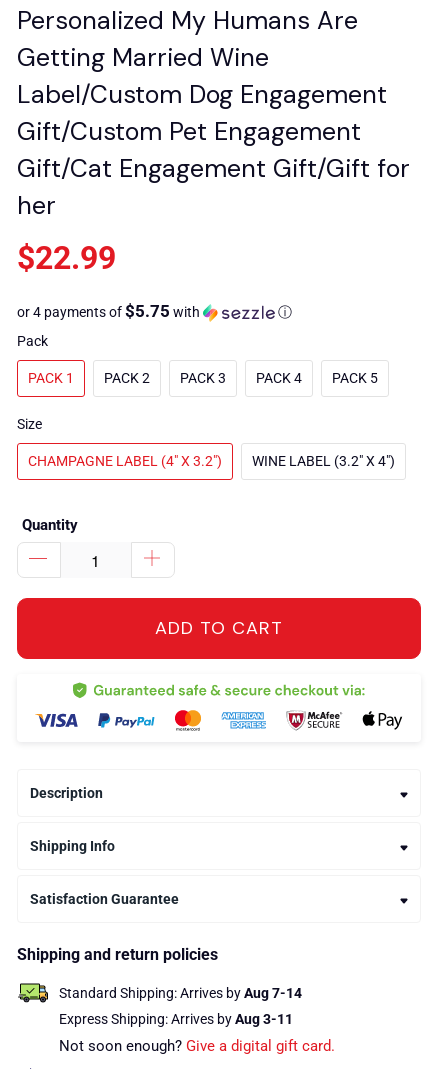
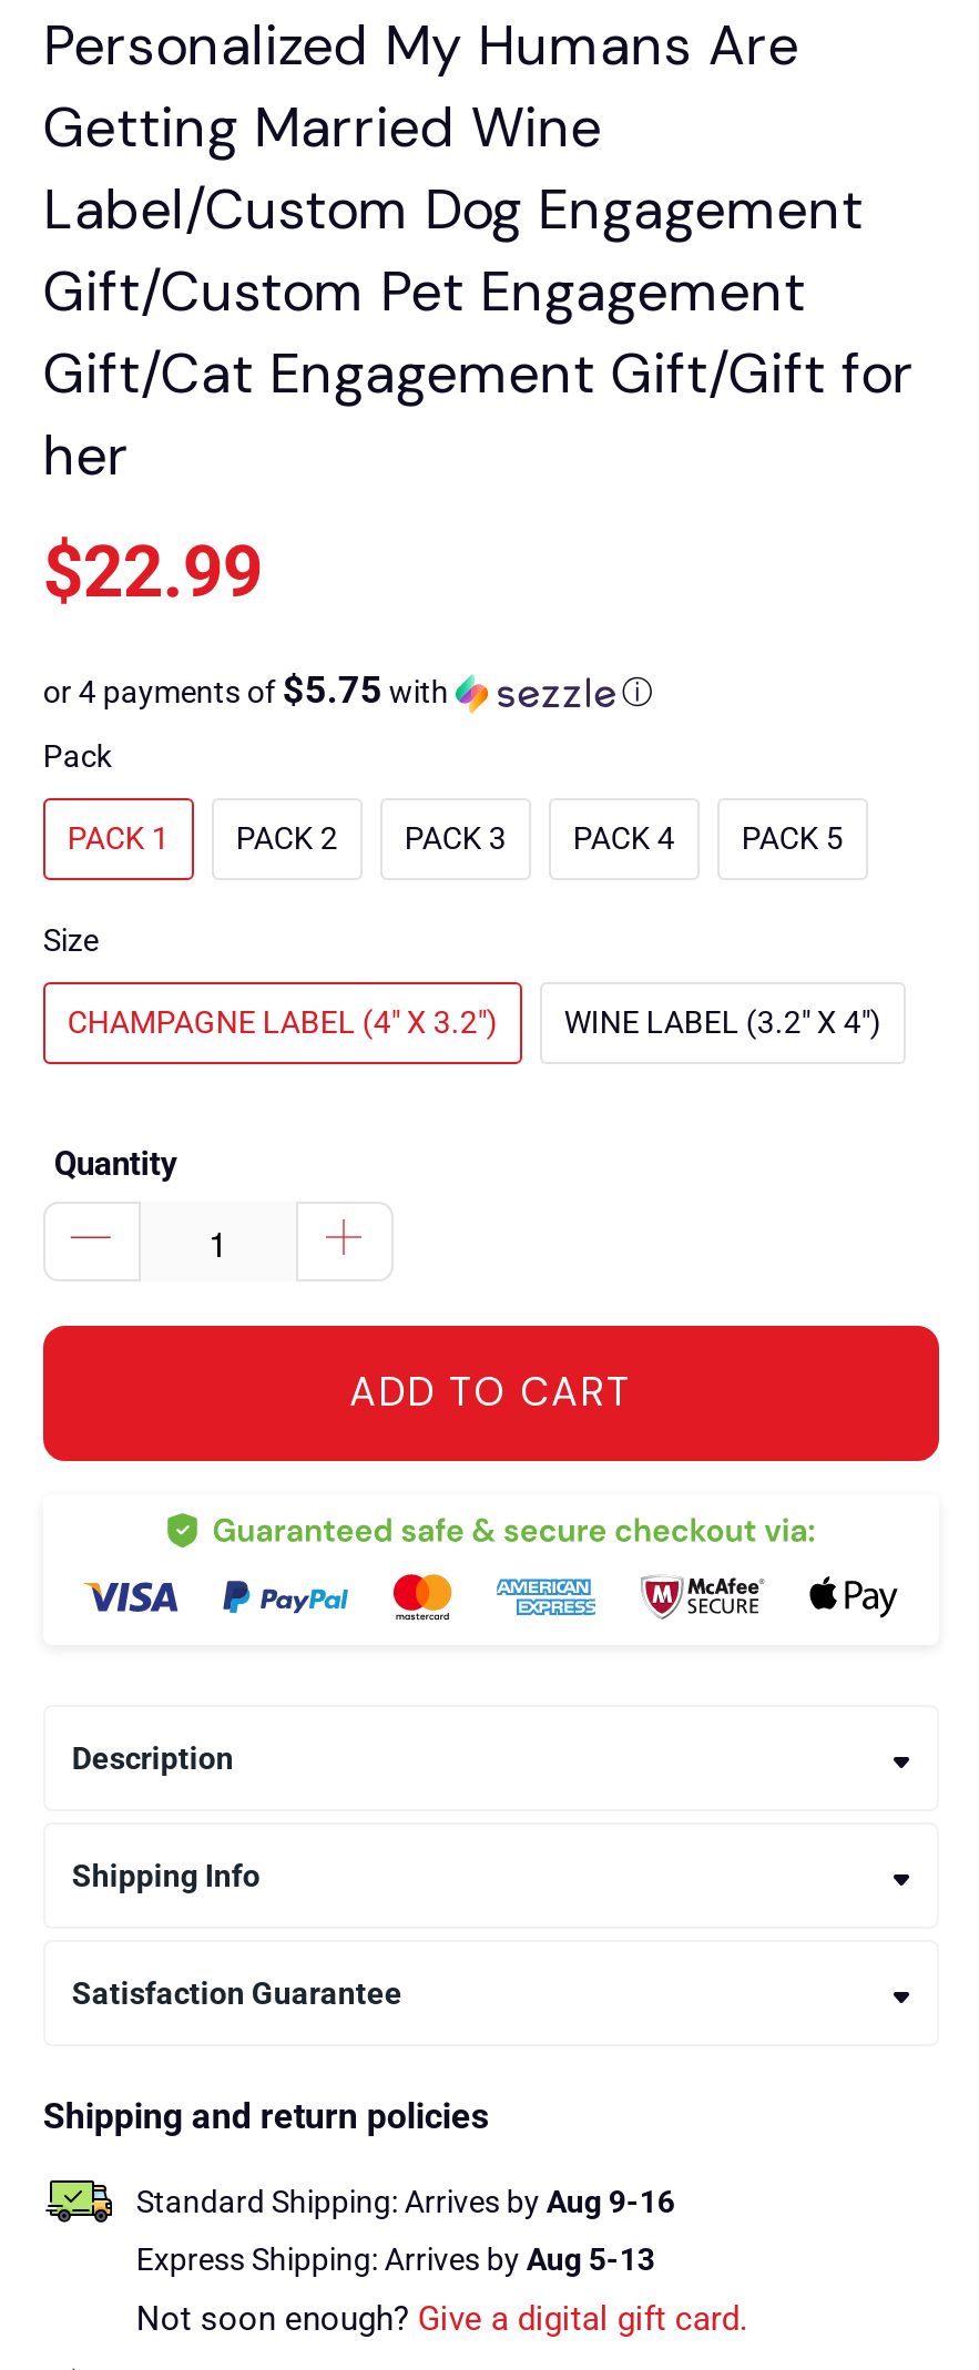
- Standard Shipping: Arrives by Aug 7-14
+ Standard Shipping: Arrives by Aug 9-16

- Express Shipping: Arrives by Aug 3-11
+ Express Shipping: Arrives by Aug 5-13
